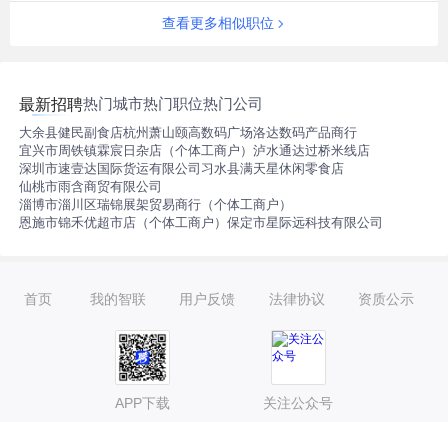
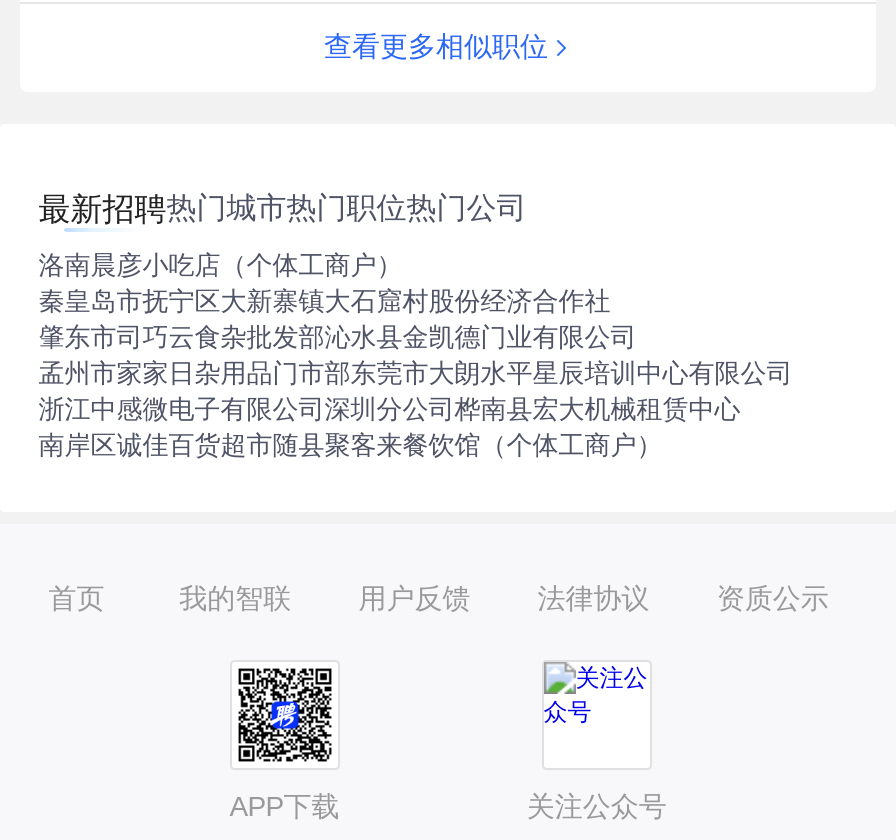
- 大余县健民副食店杭州萧山颐高数码广场洛达数码产品商行
- 宜兴市周铁镇霖宸日杂店（个体工商户）泸水通达过桥米线店
- 深圳市速壹达国际货运有限公司习水县满天星休闲零食店
- 仙桃市雨含商贸有限公司
- 淄博市淄川区瑞锦展架贸易商行（个体工商户）
- 恩施市锦禾优超市店（个体工商户）保定市星际远科技有限公司
+ 洛南晨彦小吃店（个体工商户）
+ 秦皇岛市抚宁区大新寨镇大石窟村股份经济合作社
+ 肇东市司巧云食杂批发部沁水县金凯德门业有限公司
+ 孟州市家家日杂用品门市部东莞市大朗水平星辰培训中心有限公司
+ 浙江中感微电子有限公司深圳分公司桦南县宏大机械租赁中心
+ 南岸区诚佳百货超市随县聚客来餐饮馆（个体工商户）
